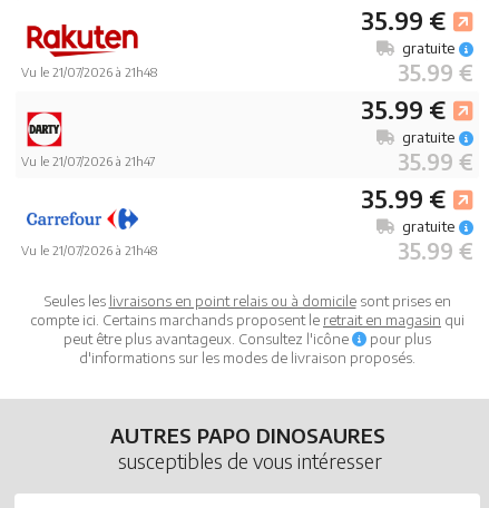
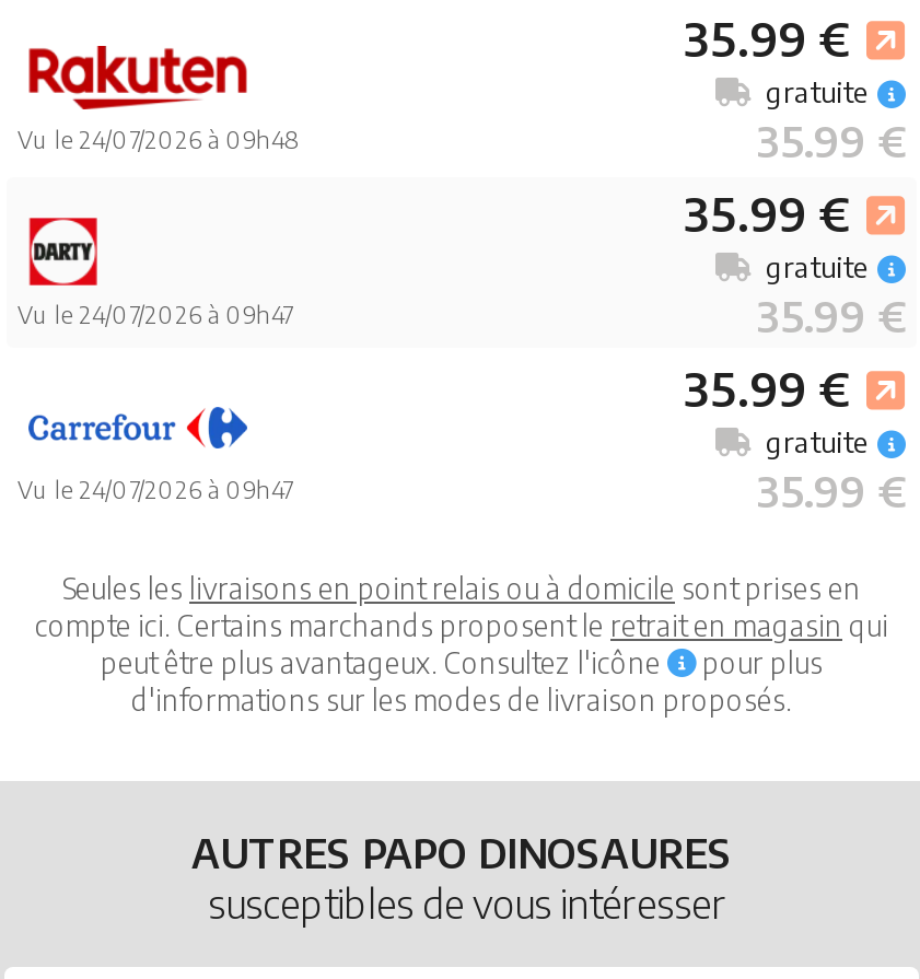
- Vu le 21/07/2026 à 21h48
+ Vu le 24/07/2026 à 09h48

- Vu le 21/07/2026 à 21h47
+ Vu le 24/07/2026 à 09h47

- Vu le 21/07/2026 à 21h48
+ Vu le 24/07/2026 à 09h47
